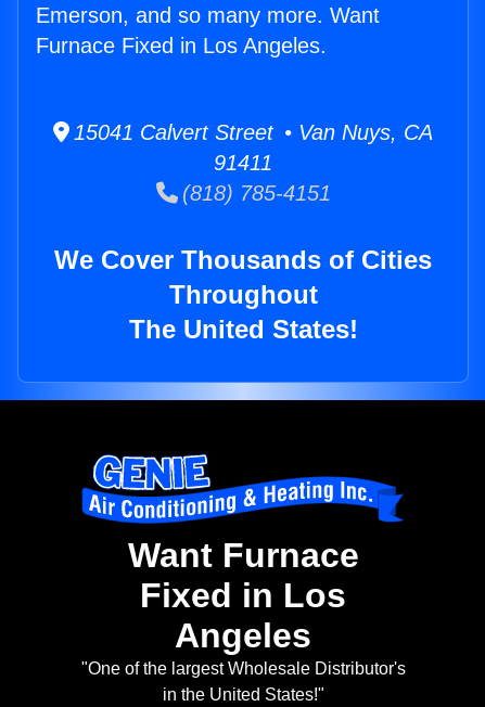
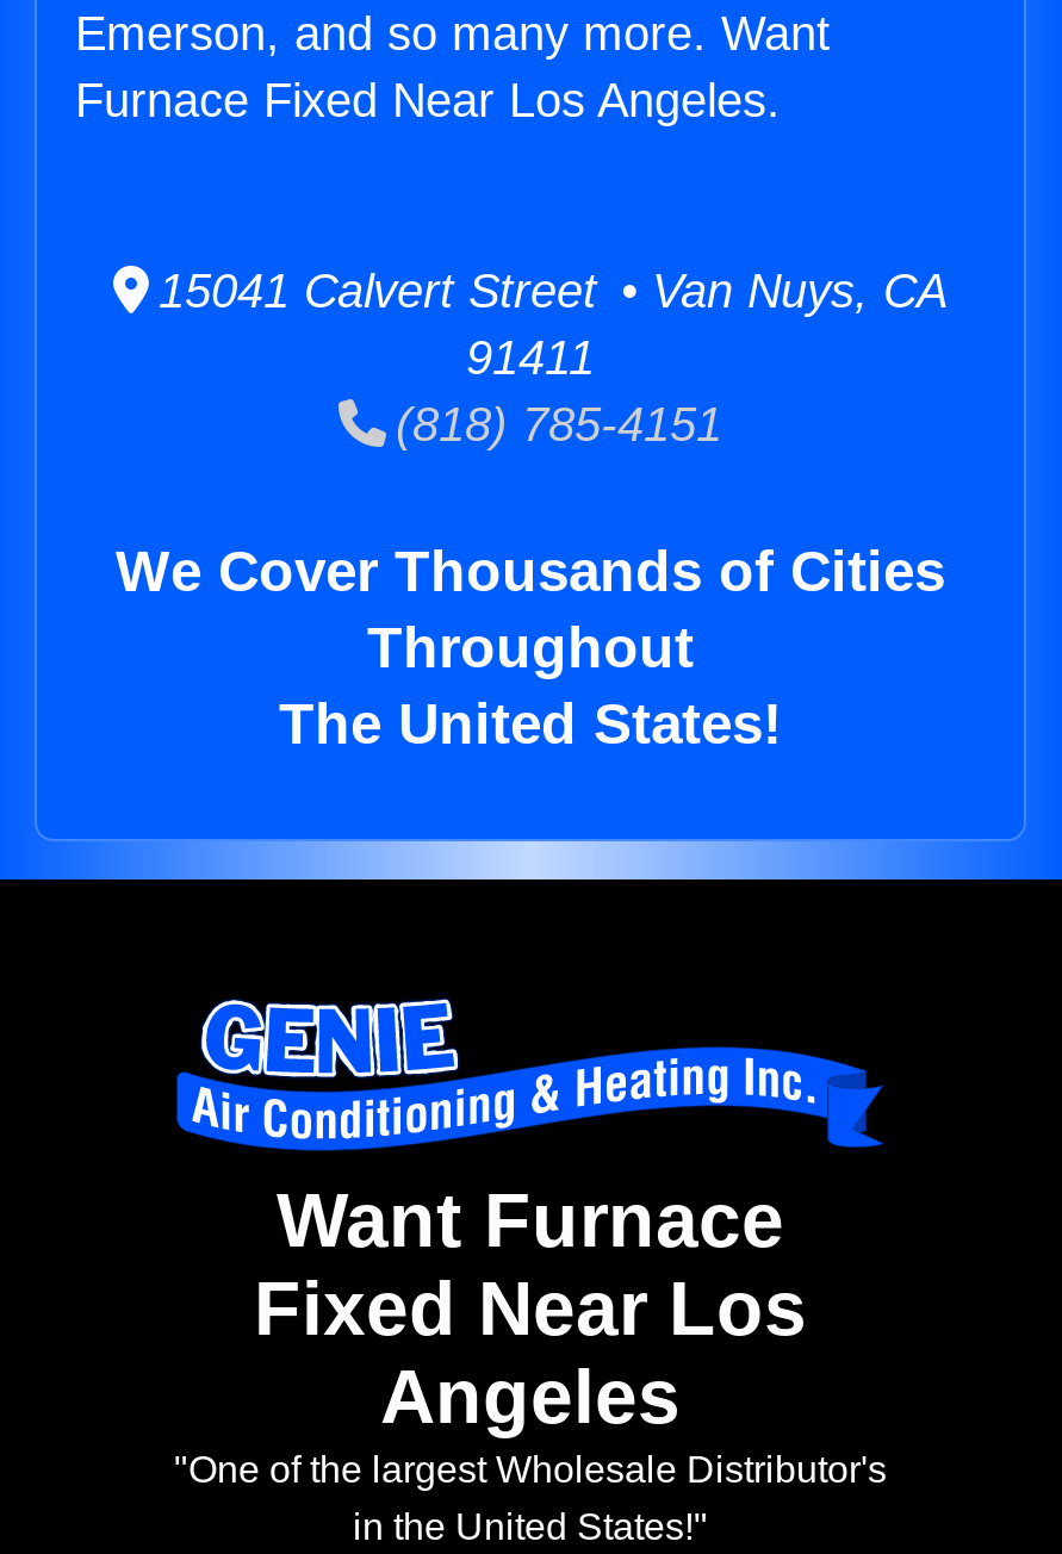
- Furnace Fixed in Los Angeles.
+ Furnace Fixed Near Los Angeles.

- Fixed in Los
+ Fixed Near Los
